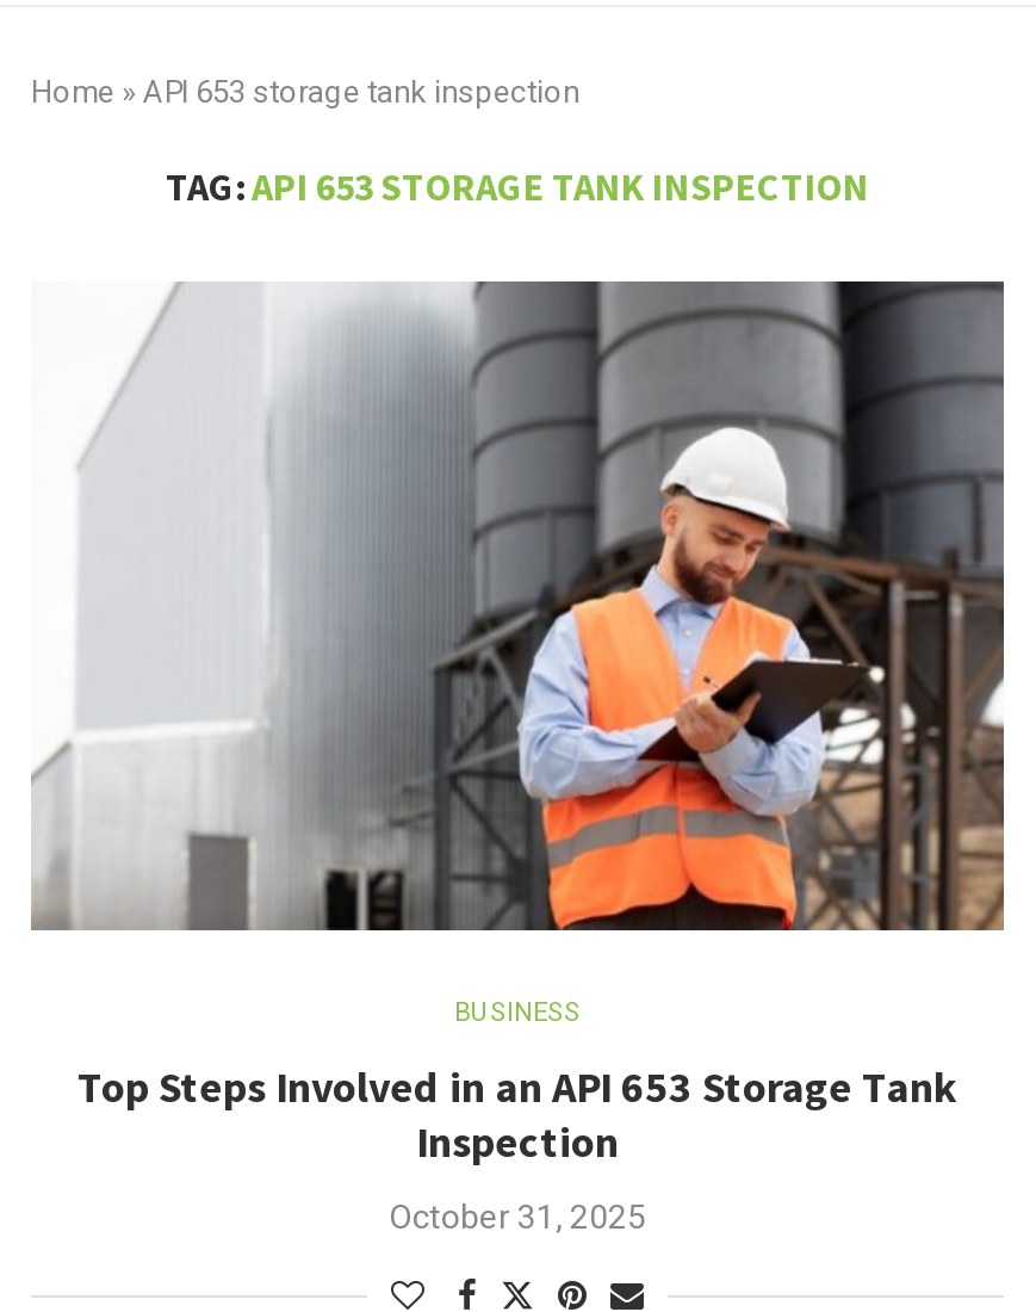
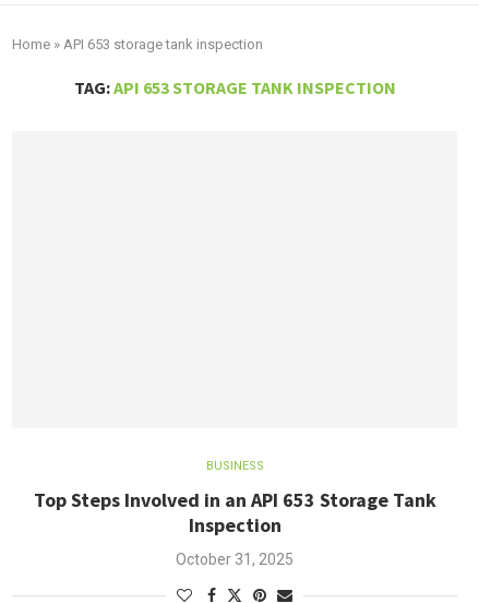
- [image]
